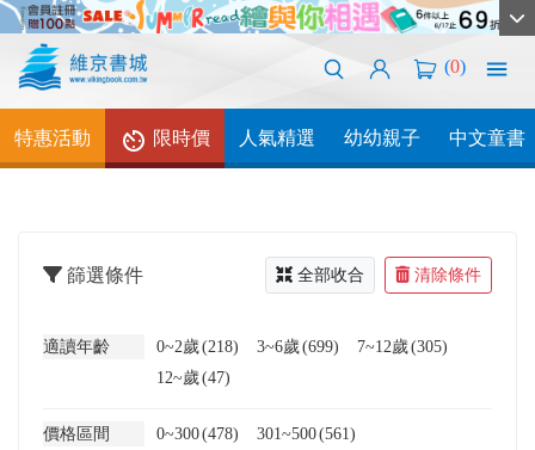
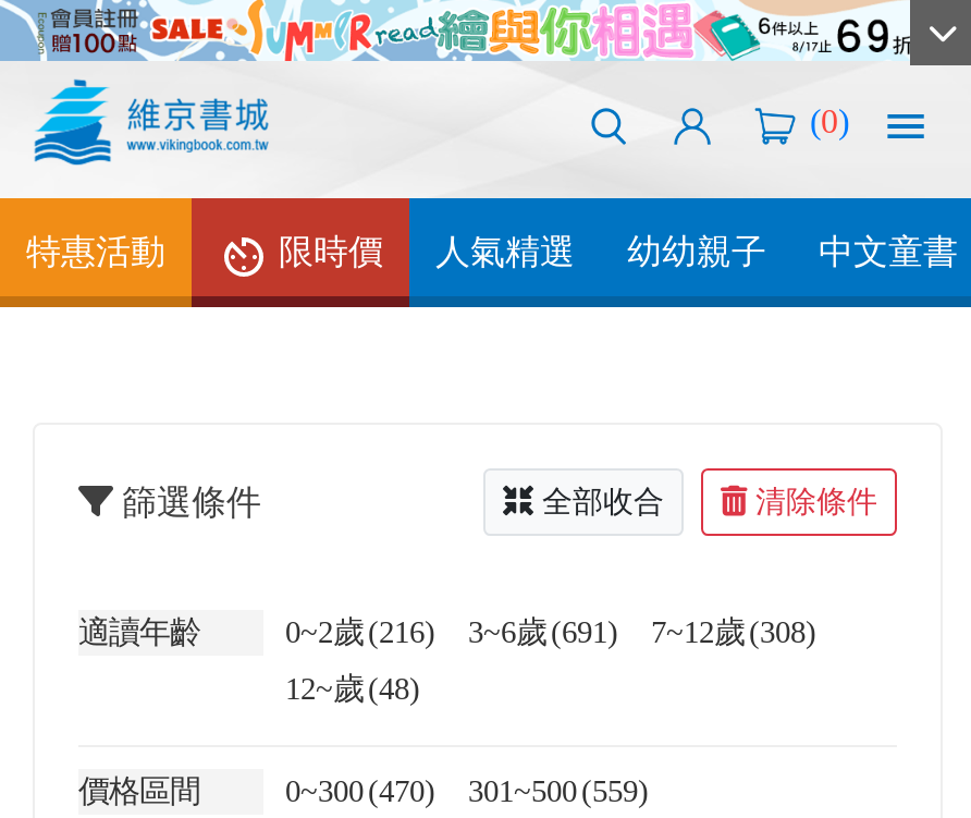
- 0~2歲 (218)
+ 0~2歲 (216)

- 3~6歲 (699)
+ 3~6歲 (691)

- 7~12歲 (305)
+ 7~12歲 (308)

- 12~歲 (47)
+ 12~歲 (48)

- 0~300 (478)
+ 0~300 (470)

- 301~500 (561)
+ 301~500 (559)
